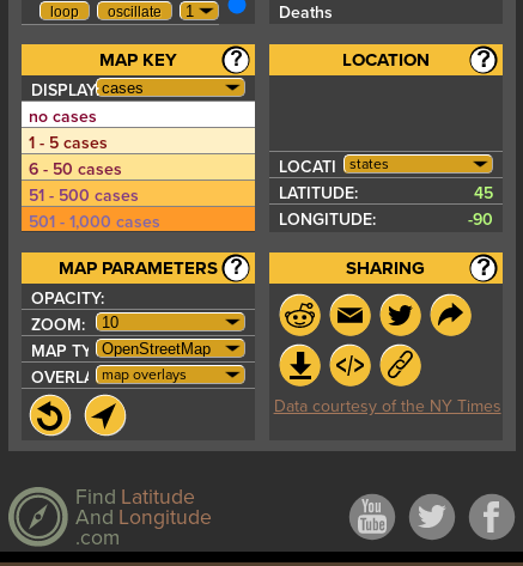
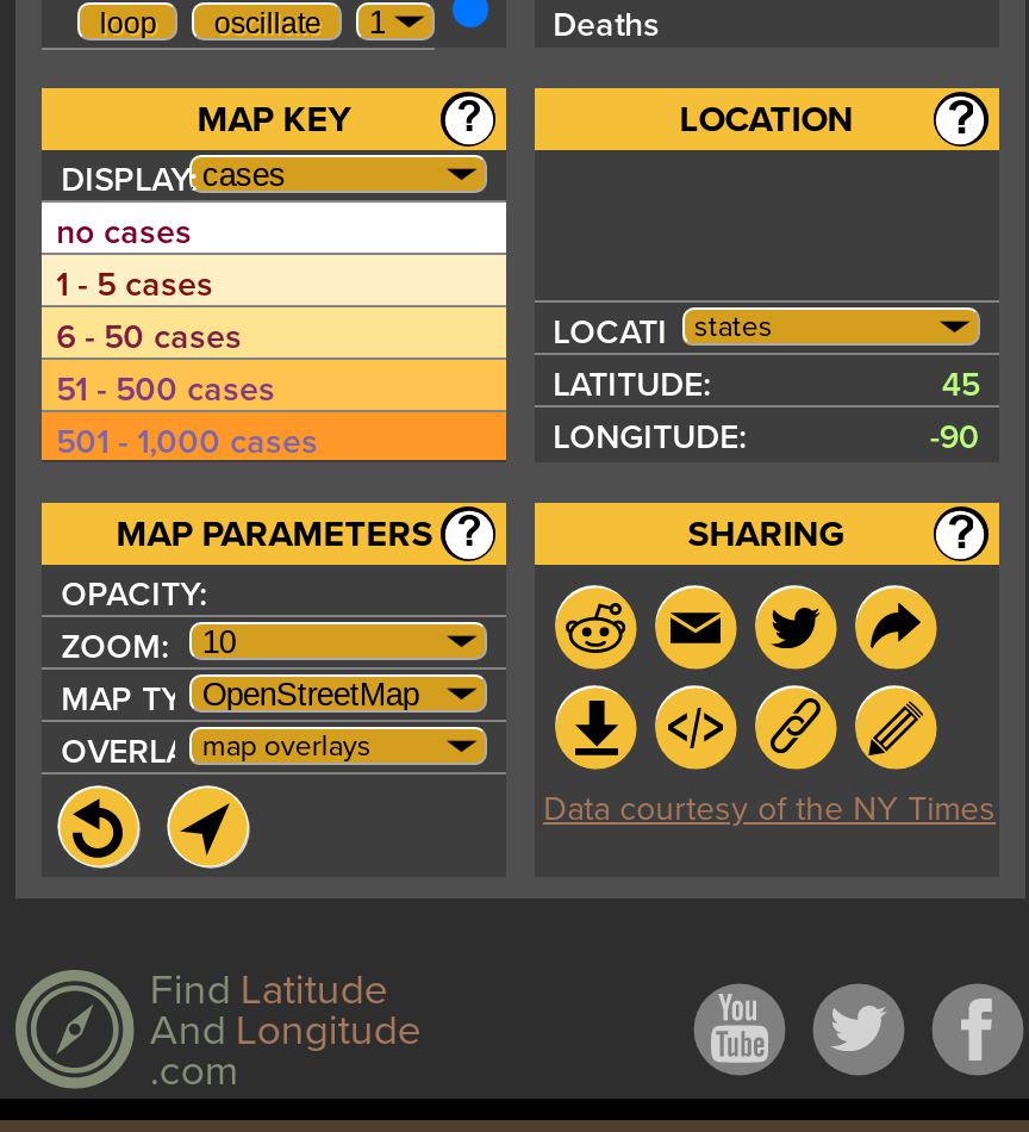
+ [image]
